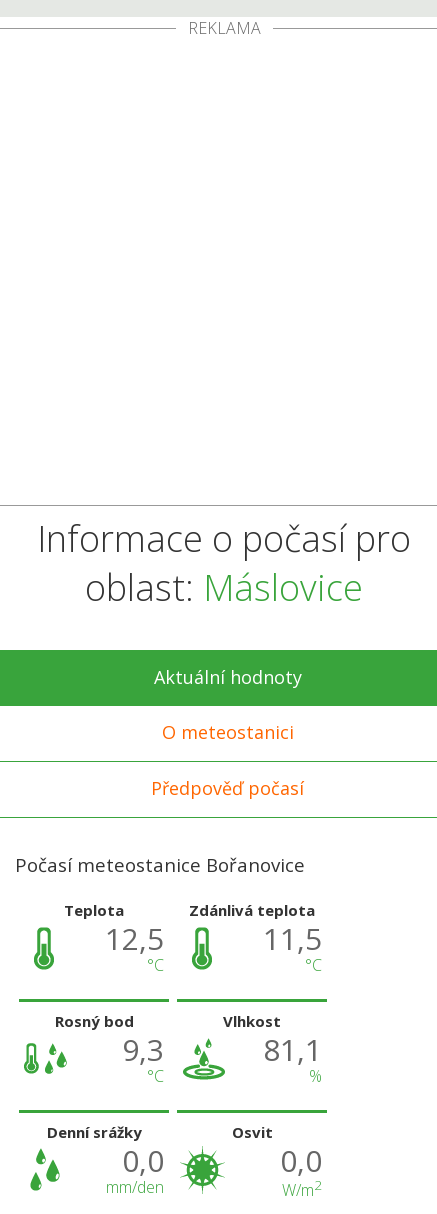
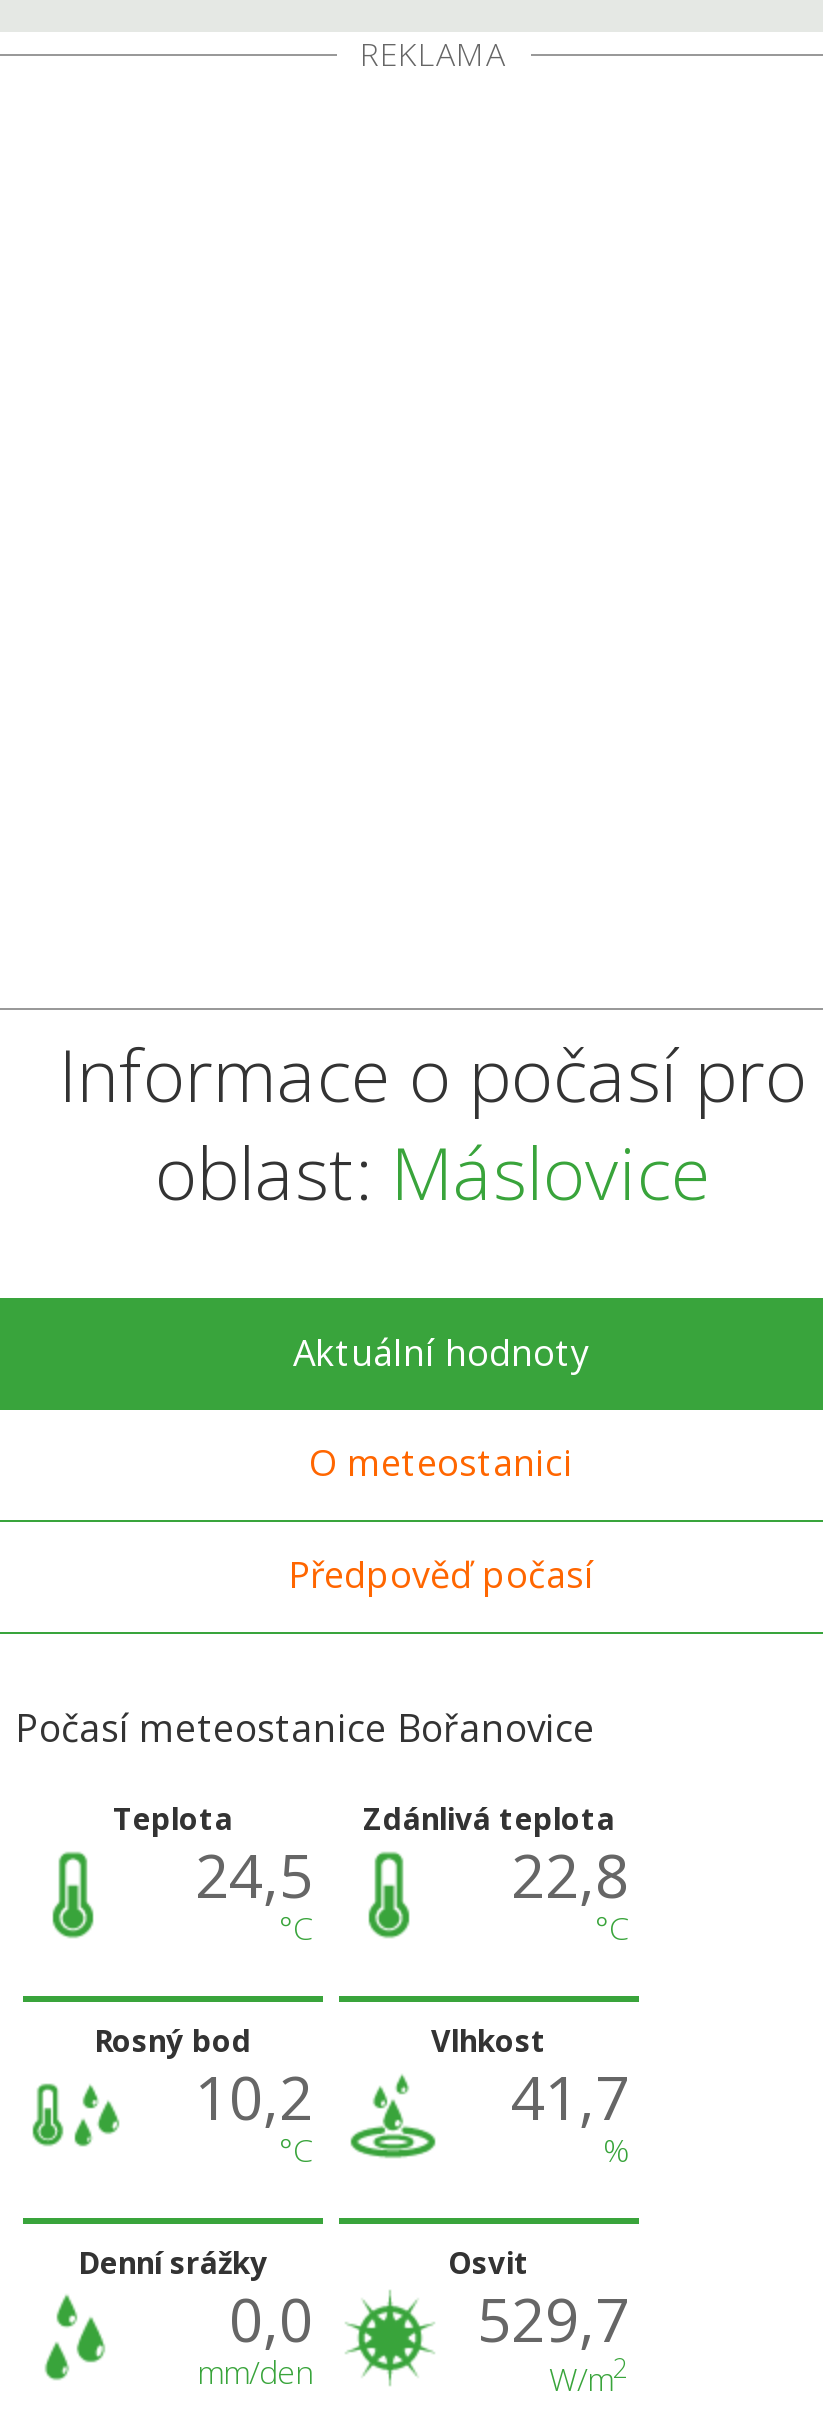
- 12,5
+ 24,5

- 11,5
+ 22,8

- 9,3
+ 10,2

- 81,1
+ 41,7

- 0,0
+ 529,7
